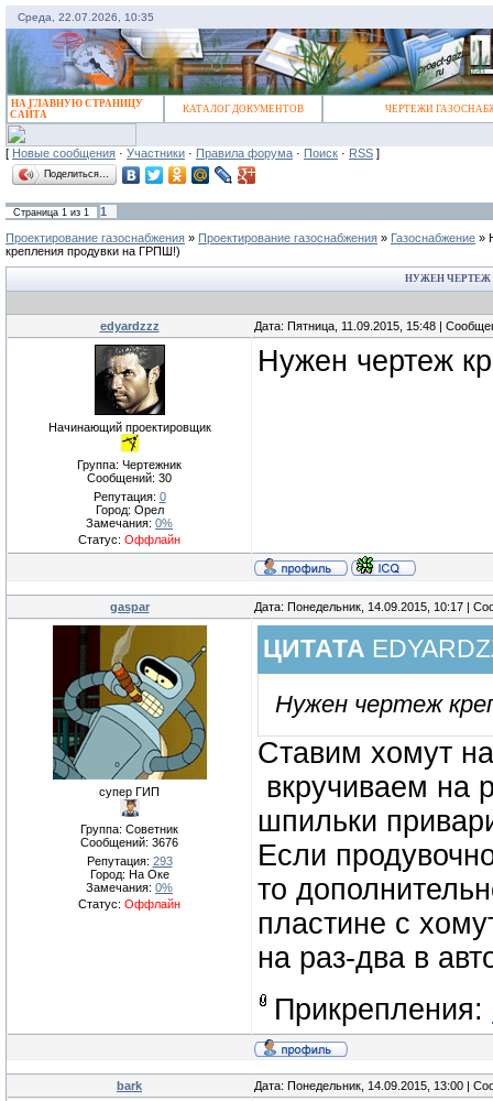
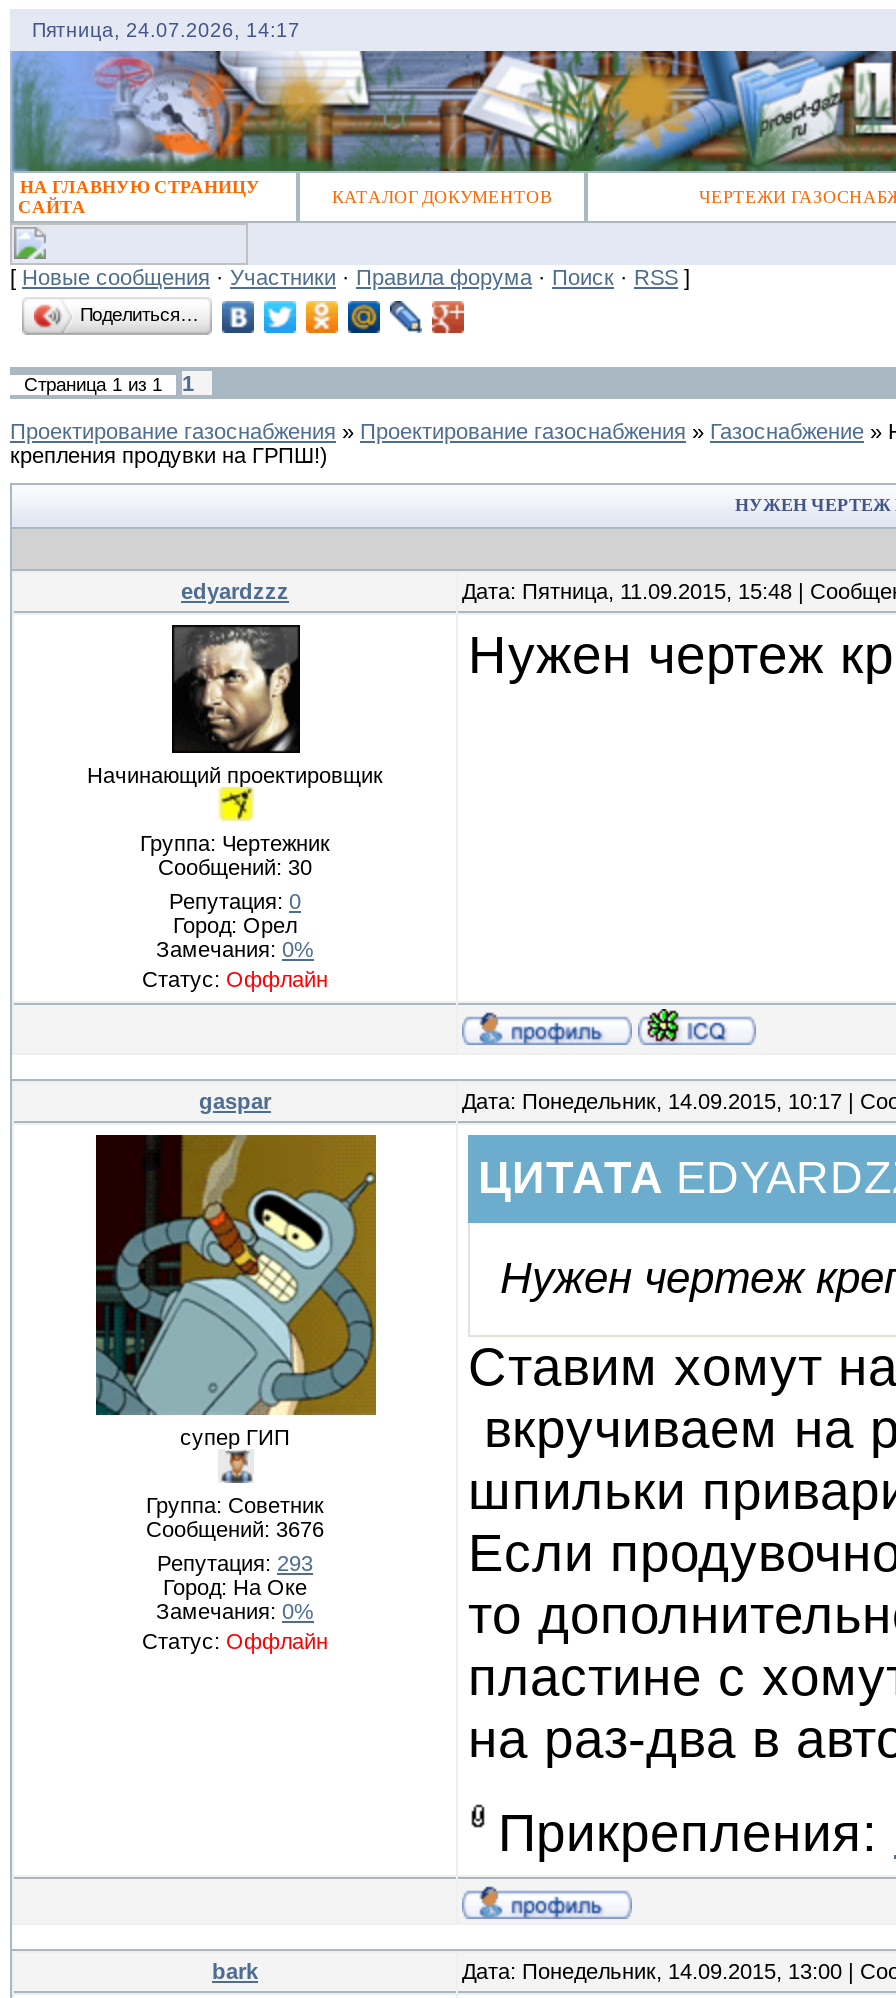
- Среда, 22.07.2026, 10:35
+ Пятница, 24.07.2026, 14:17
